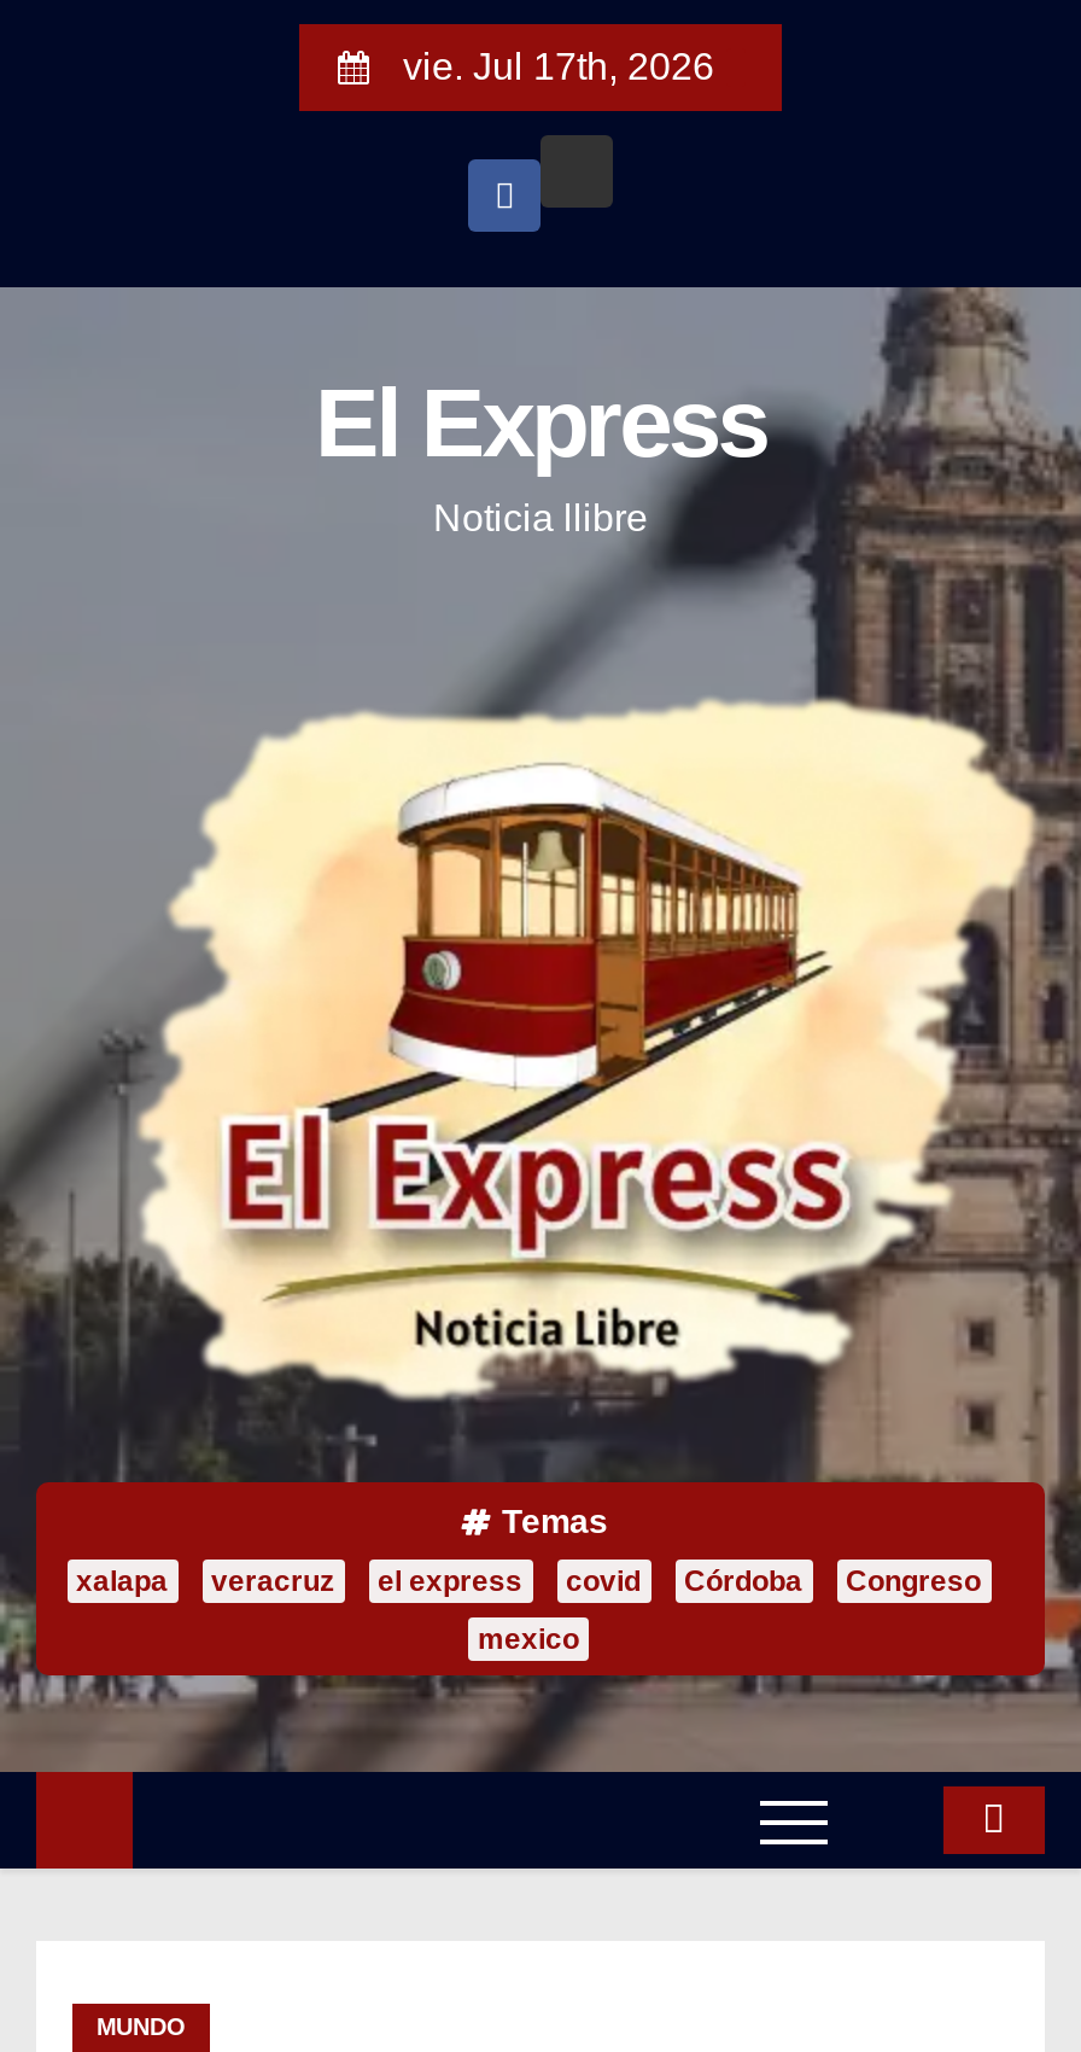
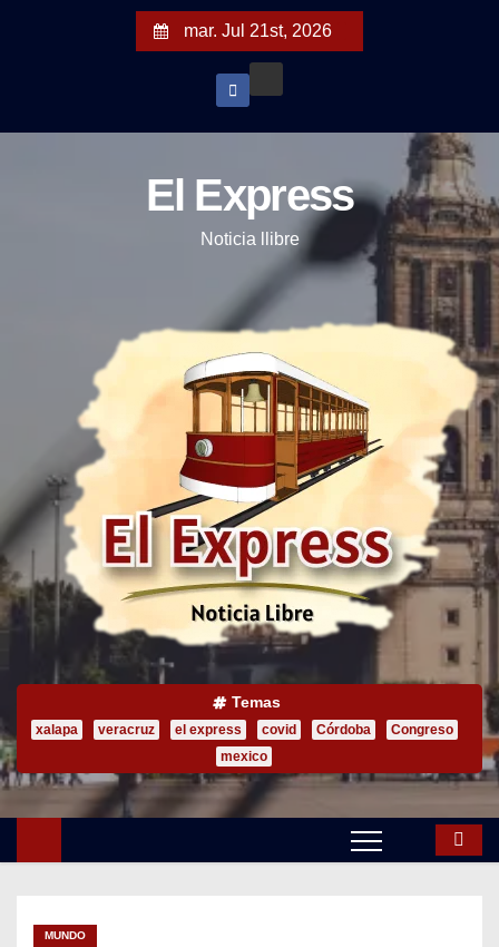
- vie. Jul 17th, 2026
+ mar. Jul 21st, 2026
